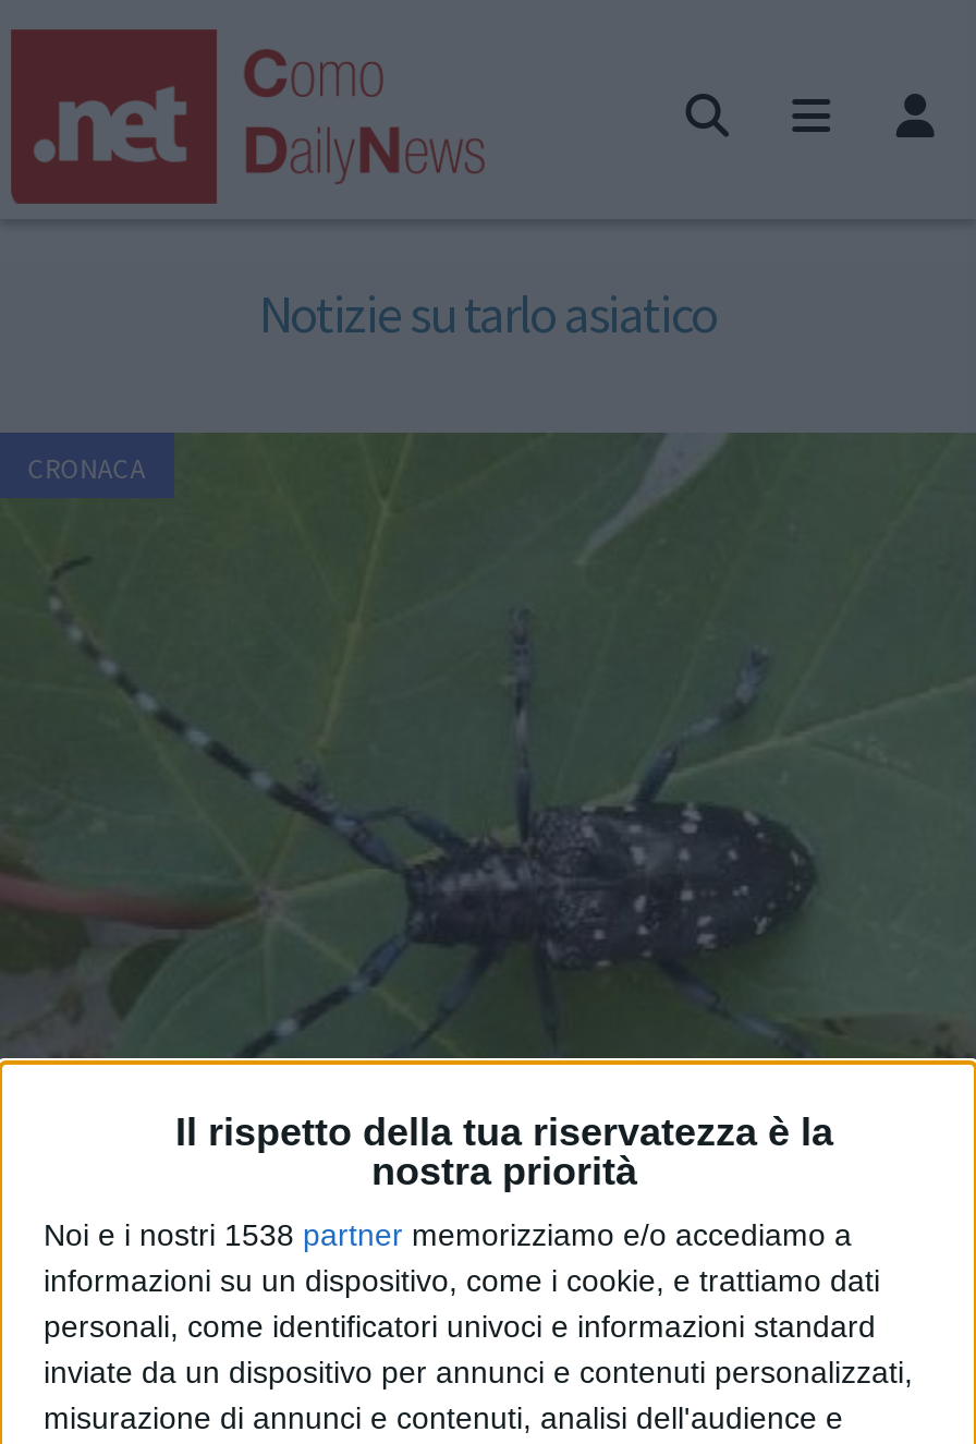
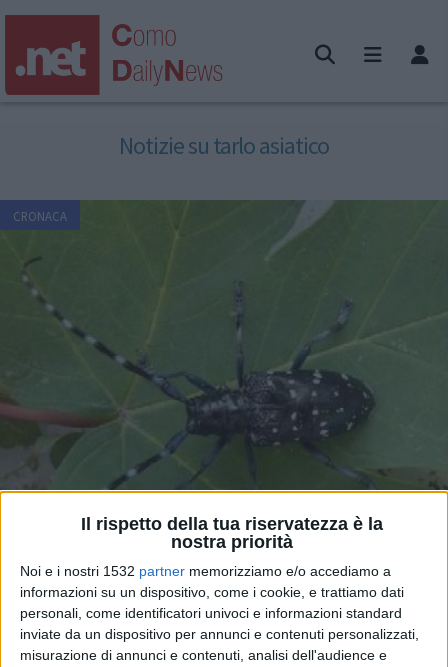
- Noi e i nostri 1538 partner memorizziamo e/o accediamo a
+ Noi e i nostri 1532 partner memorizziamo e/o accediamo a
